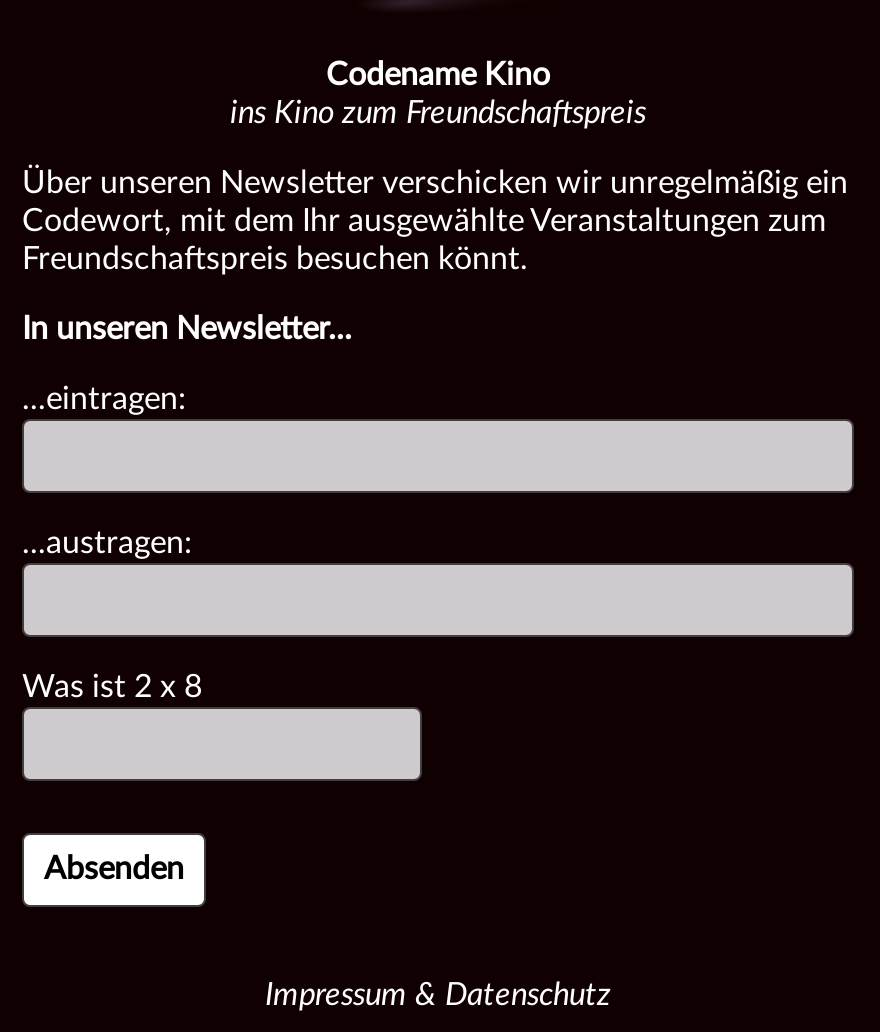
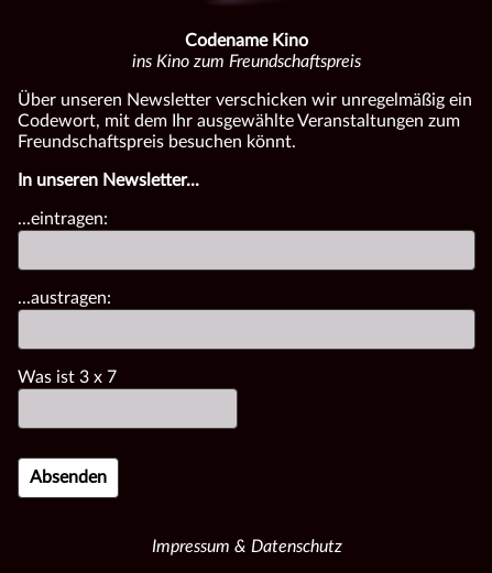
- Was ist 2 x 8
+ Was ist 3 x 7
